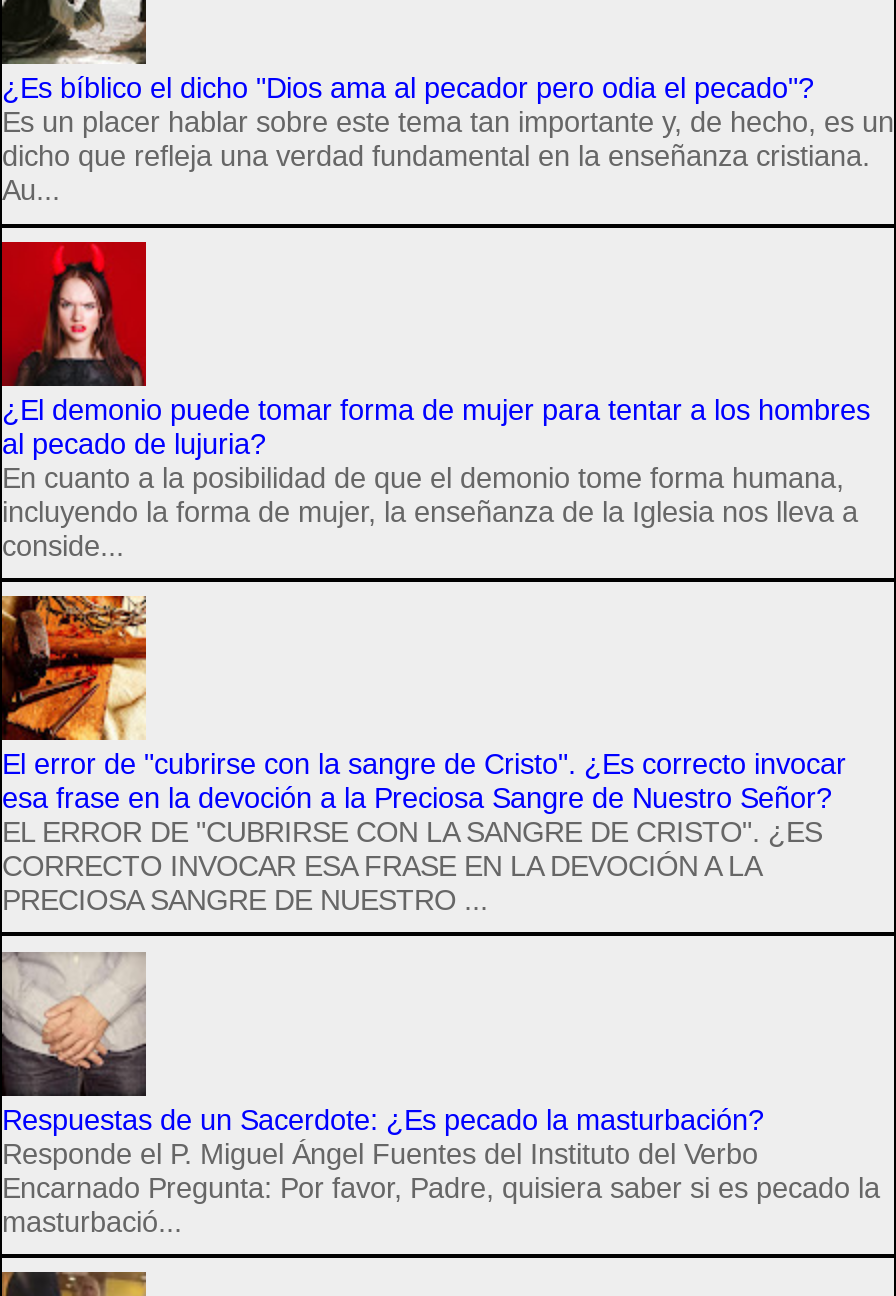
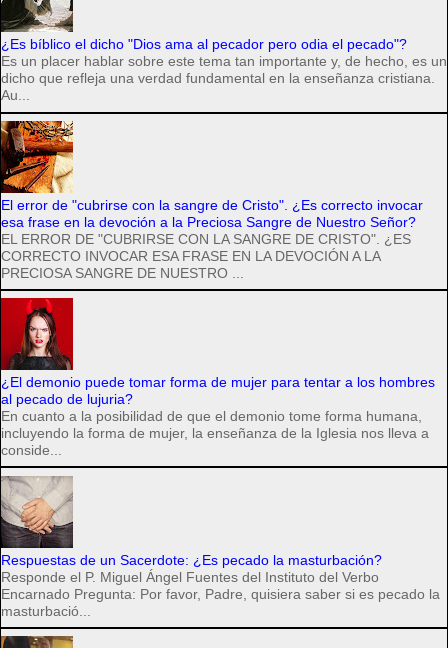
moved down: [image] | ¿El demonio puede tomar forma de mujer para tentar a los hombres | al pecado de lujuria? | En cuanto a la posibilidad de que el demonio tome forma humana, | incluyendo la forma de mujer, la enseñanza de la Iglesia nos lleva a | conside...

moved up: [image] | El error de "cubrirse con la sangre de Cristo". ¿Es correcto invocar | esa frase en la devoción a la Preciosa Sangre de Nuestro Señor? | EL ERROR DE "CUBRIRSE CON LA SANGRE DE CRISTO". ¿ES | CORRECTO INVOCAR ESA FRASE EN LA DEVOCIÓN A LA | PRECIOSA SANGRE DE NUESTRO ...
